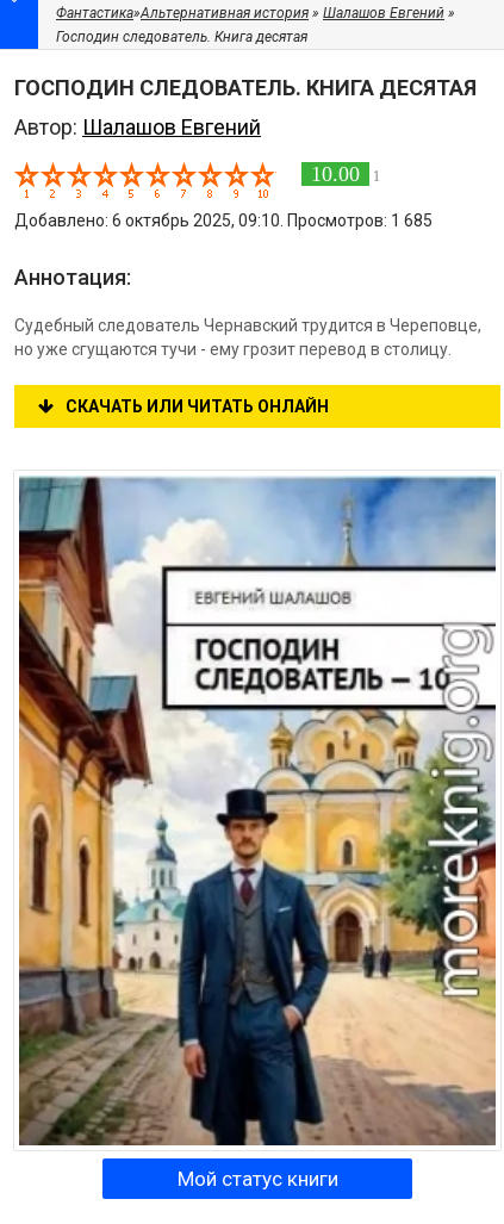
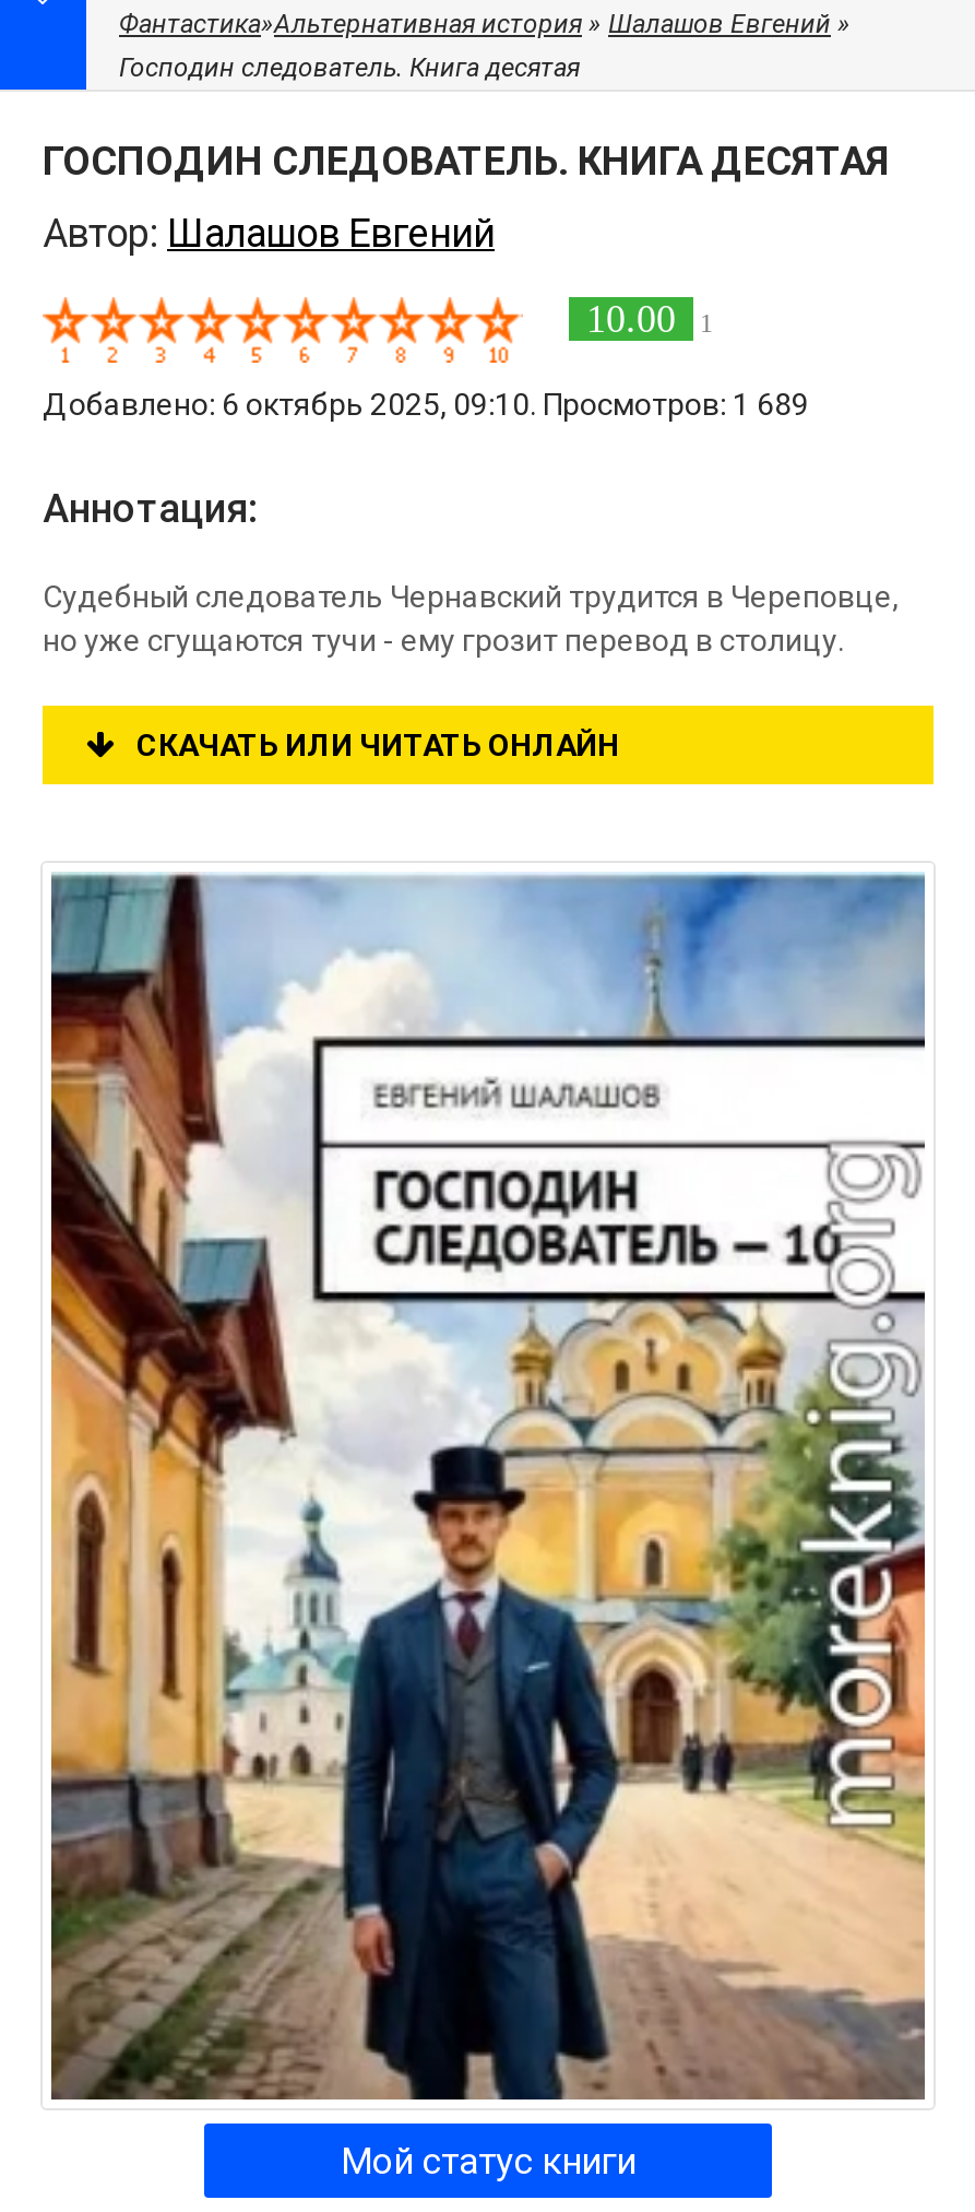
- Добавлено: 6 октябрь 2025, 09:10. Просмотров: 1 685
+ Добавлено: 6 октябрь 2025, 09:10. Просмотров: 1 689
